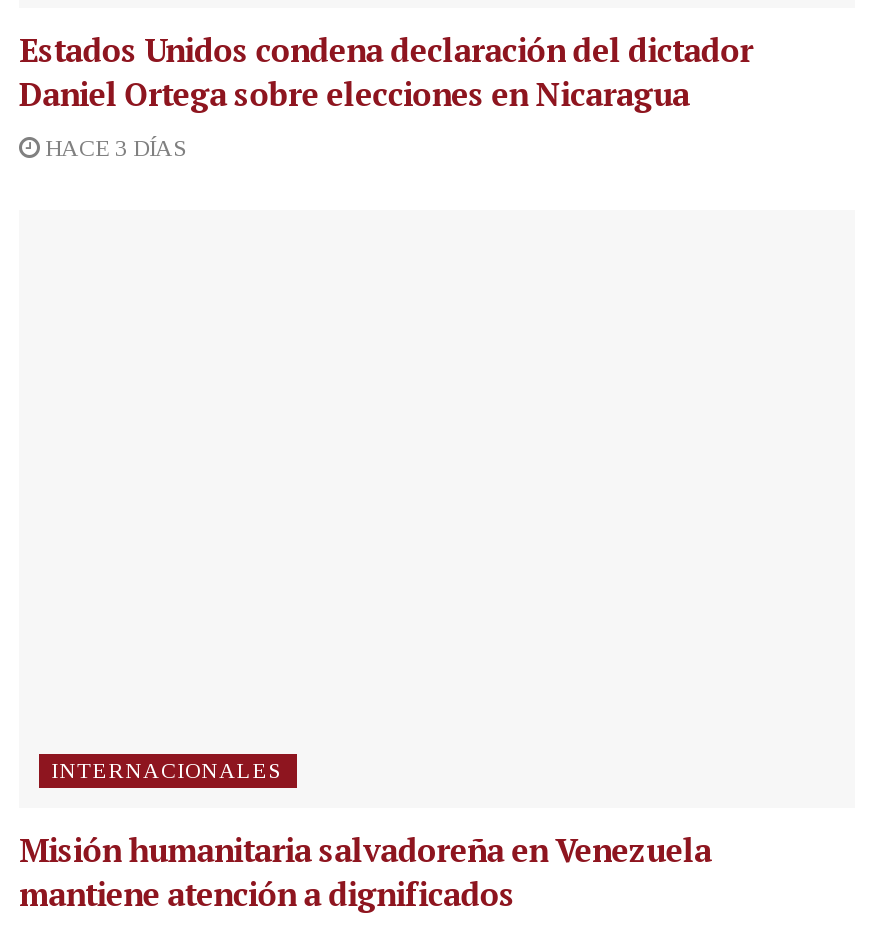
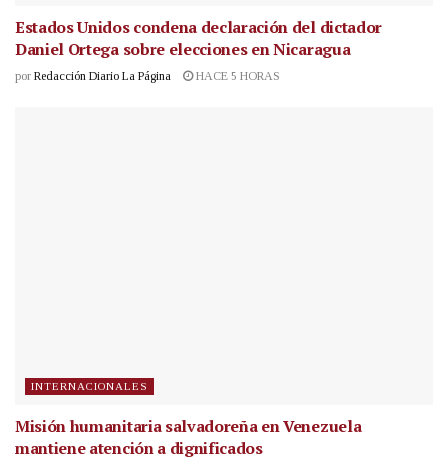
- HACE 3 DÍAS
+ por Redacción Diario La Página
+ HACE 5 HORAS
